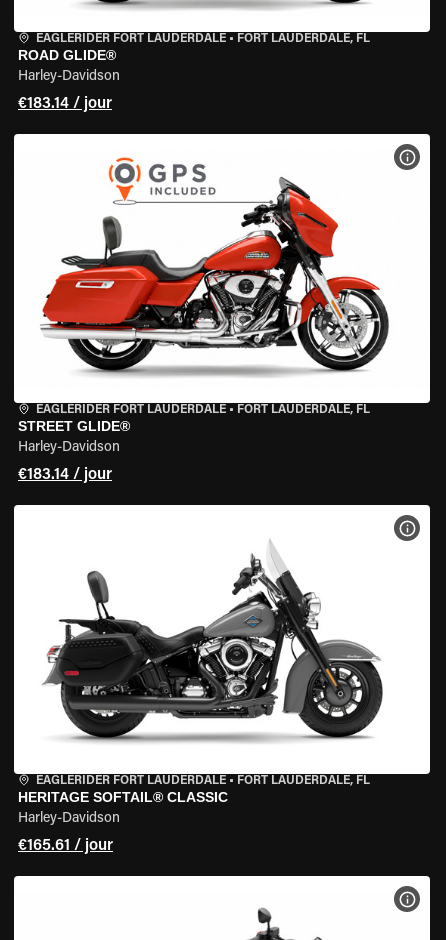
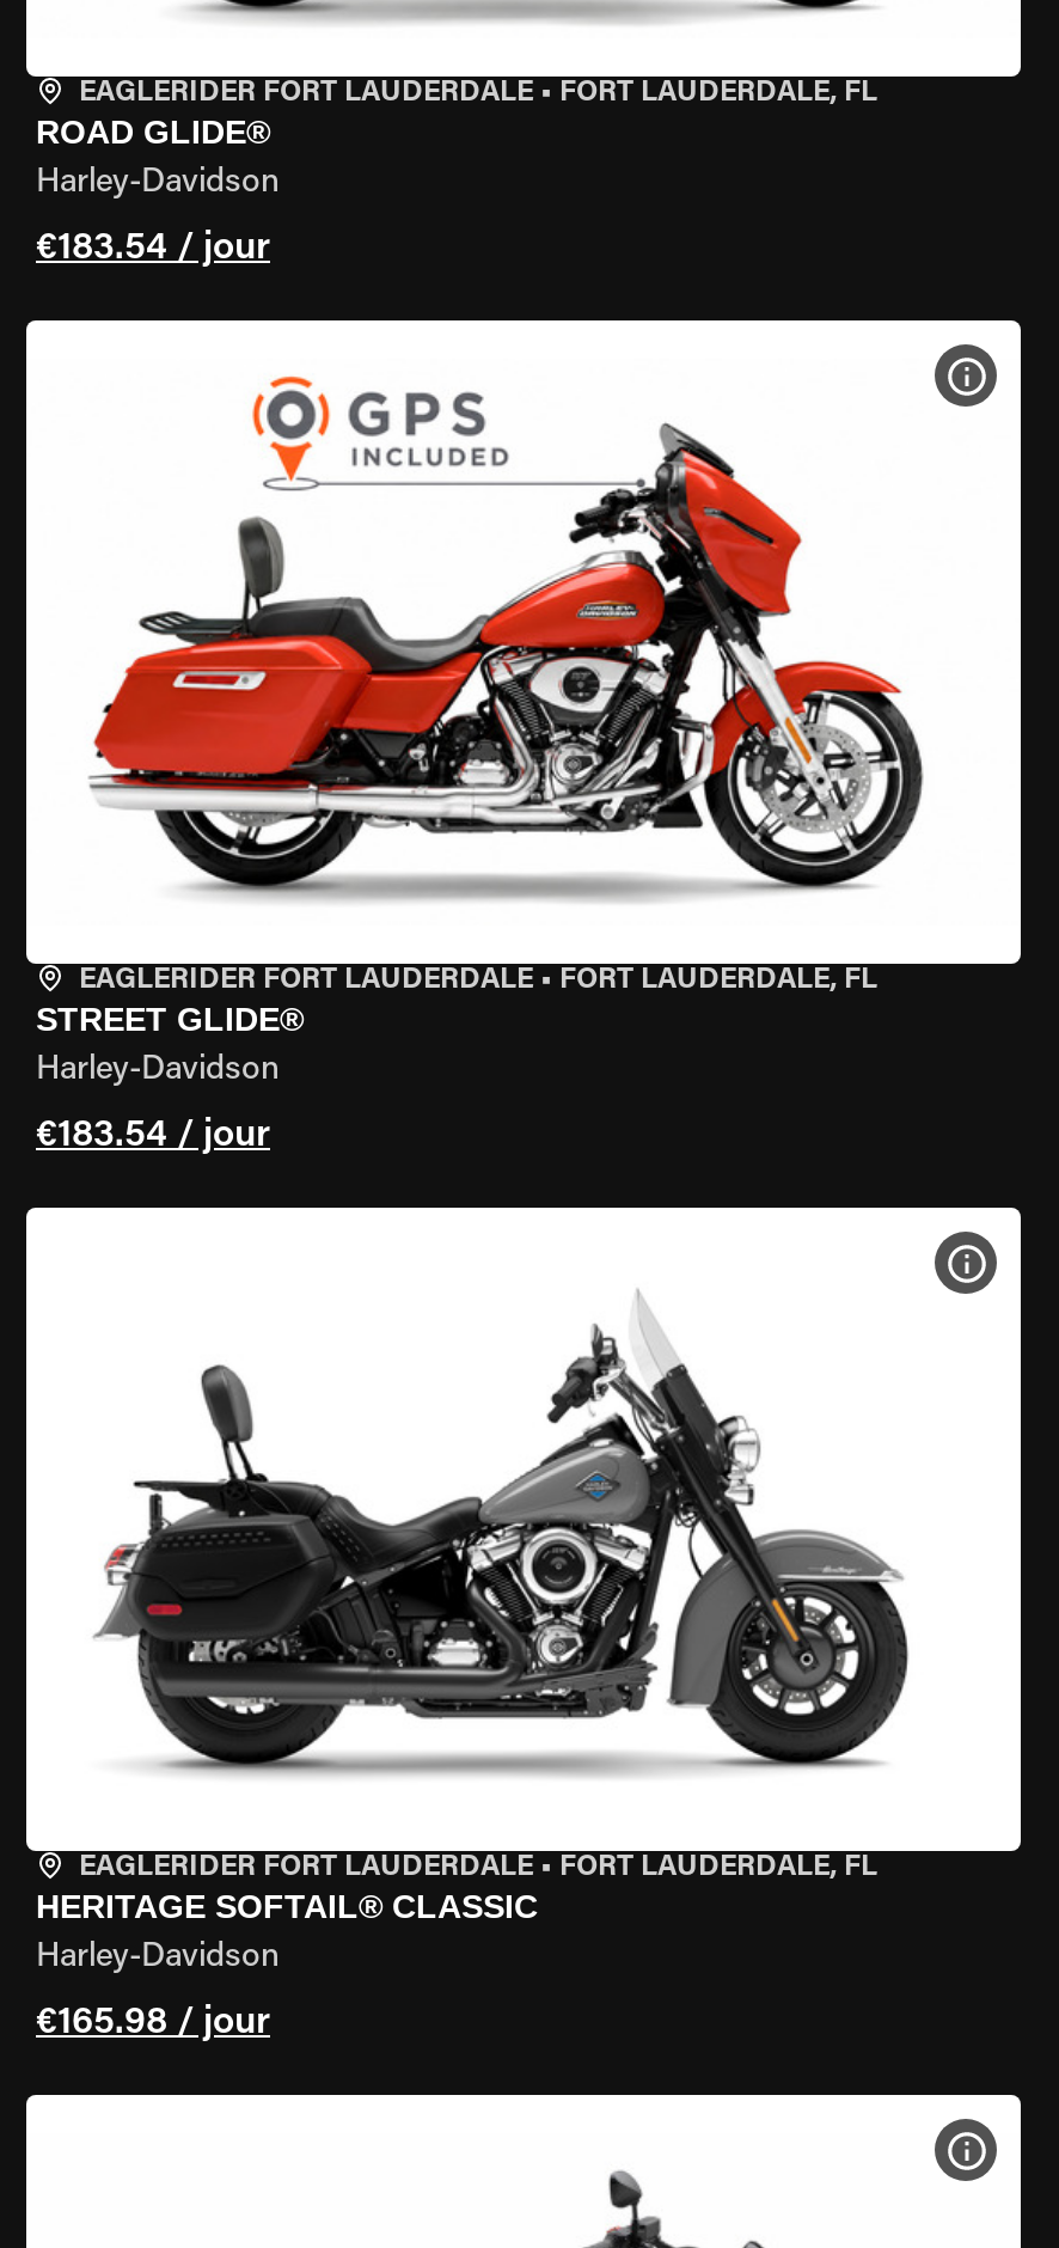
- €183.14 / jour
+ €183.54 / jour

- €183.14 / jour
+ €183.54 / jour

- €165.61 / jour
+ €165.98 / jour
